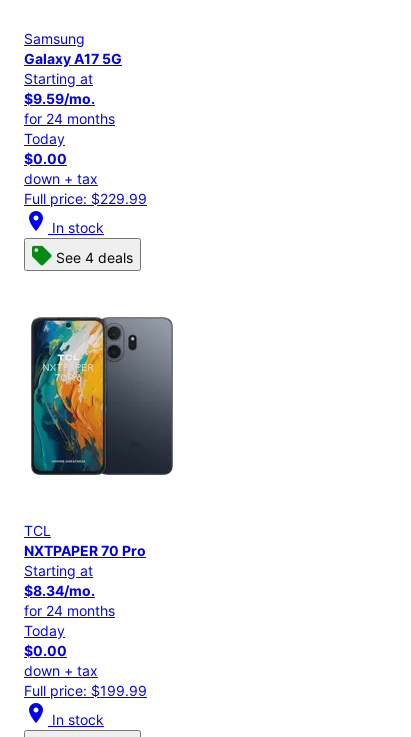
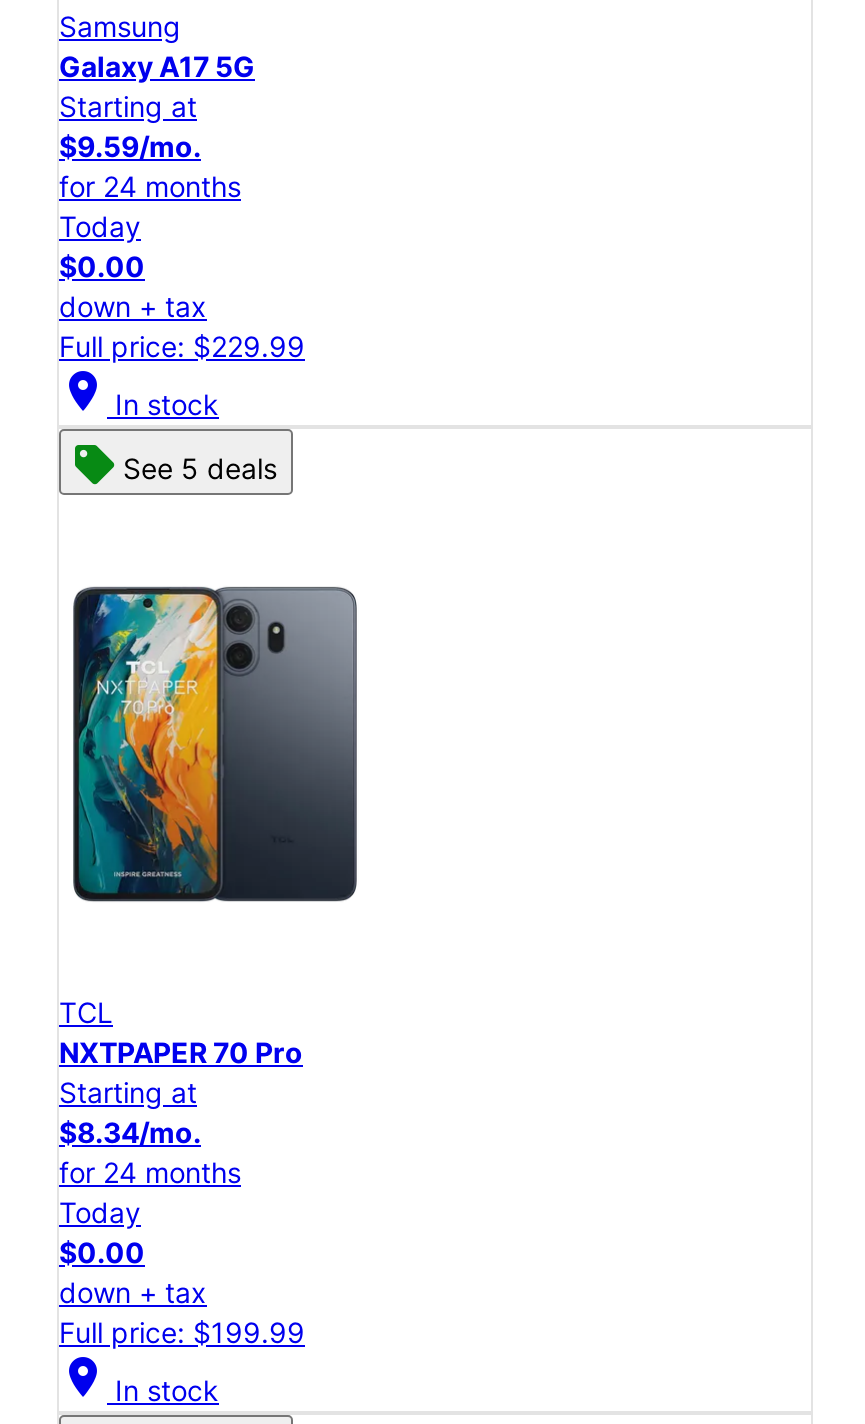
- See 4 deals
+ See 5 deals
